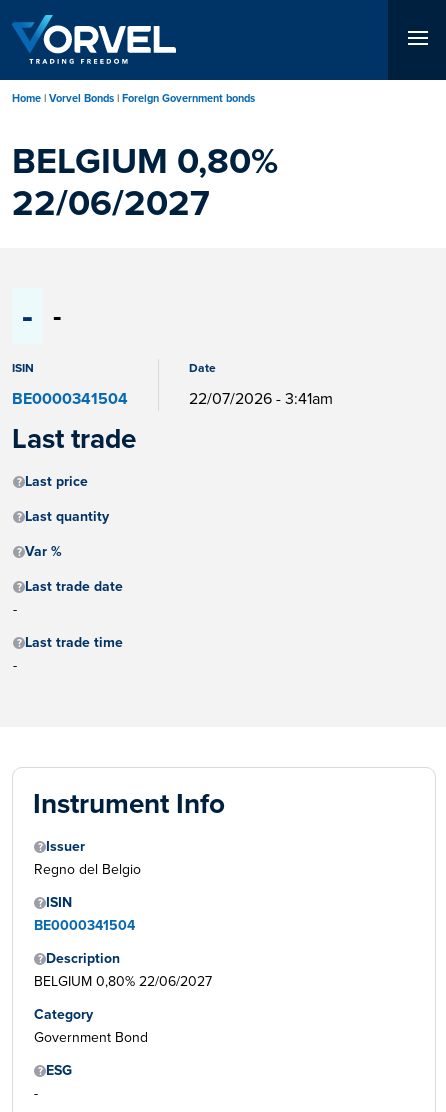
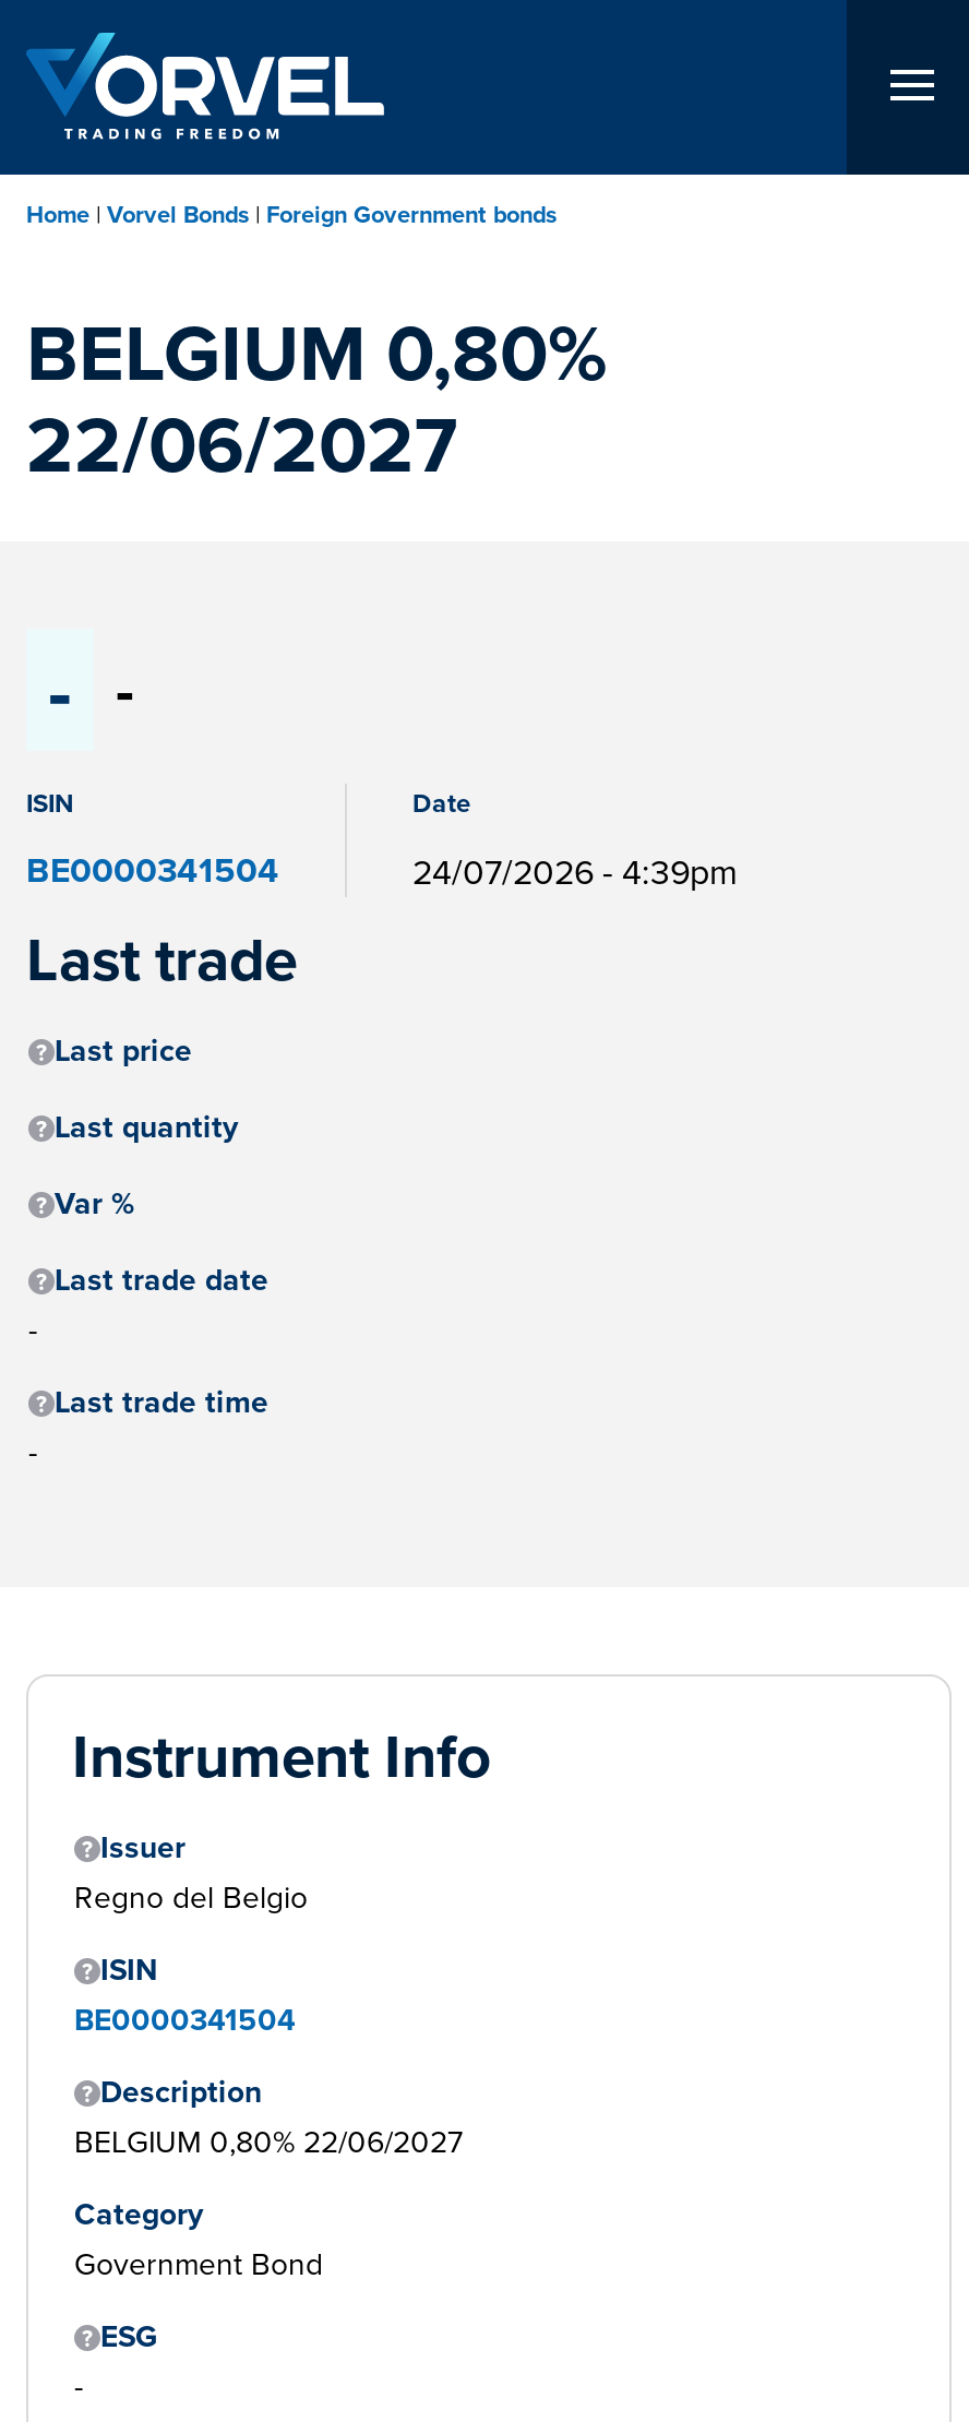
- 22/07/2026 - 3:41am
+ 24/07/2026 - 4:39pm
